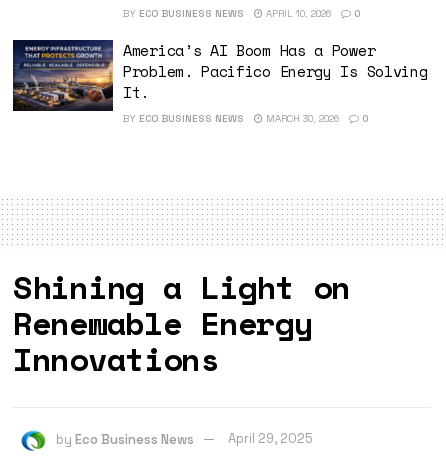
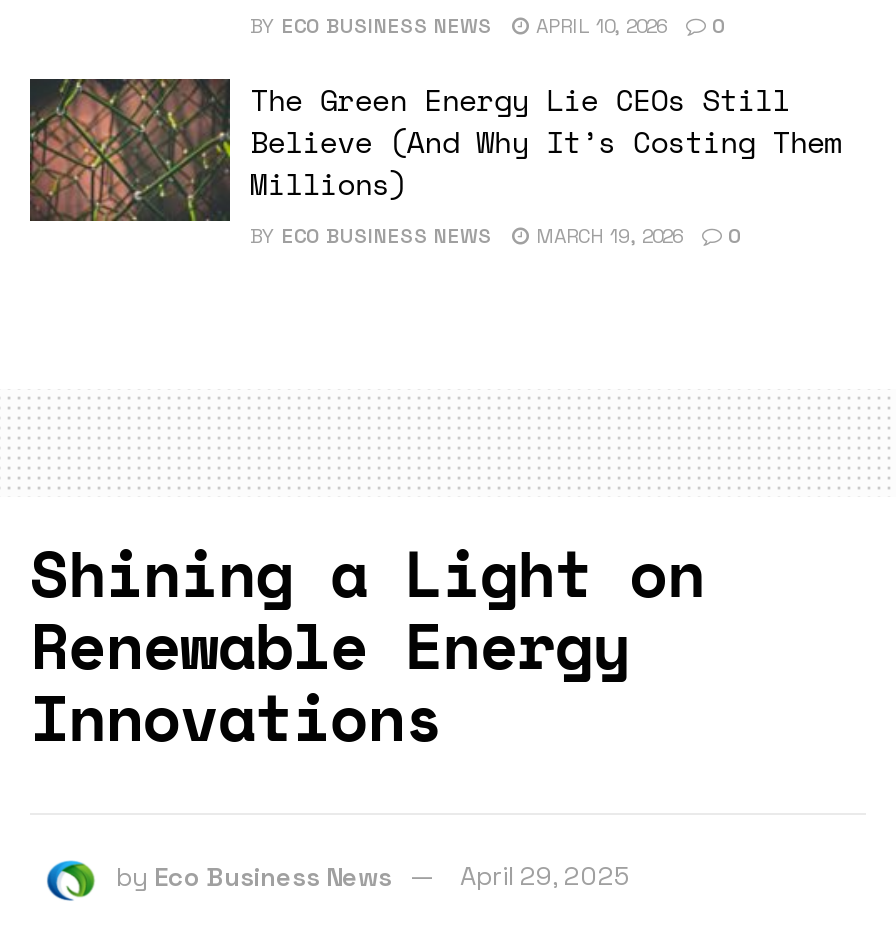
- [image]
- America’s AI Boom Has a Power
- Problem. Pacifico Energy Is Solving
- It.
+ [image]
+ The Green Energy Lie CEOs Still
+ Believe (And Why It’s Costing Them
+ Millions)

- BY ECO BUSINESS NEWS MARCH 30, 2026 0
+ BY ECO BUSINESS NEWS MARCH 19, 2026 0
